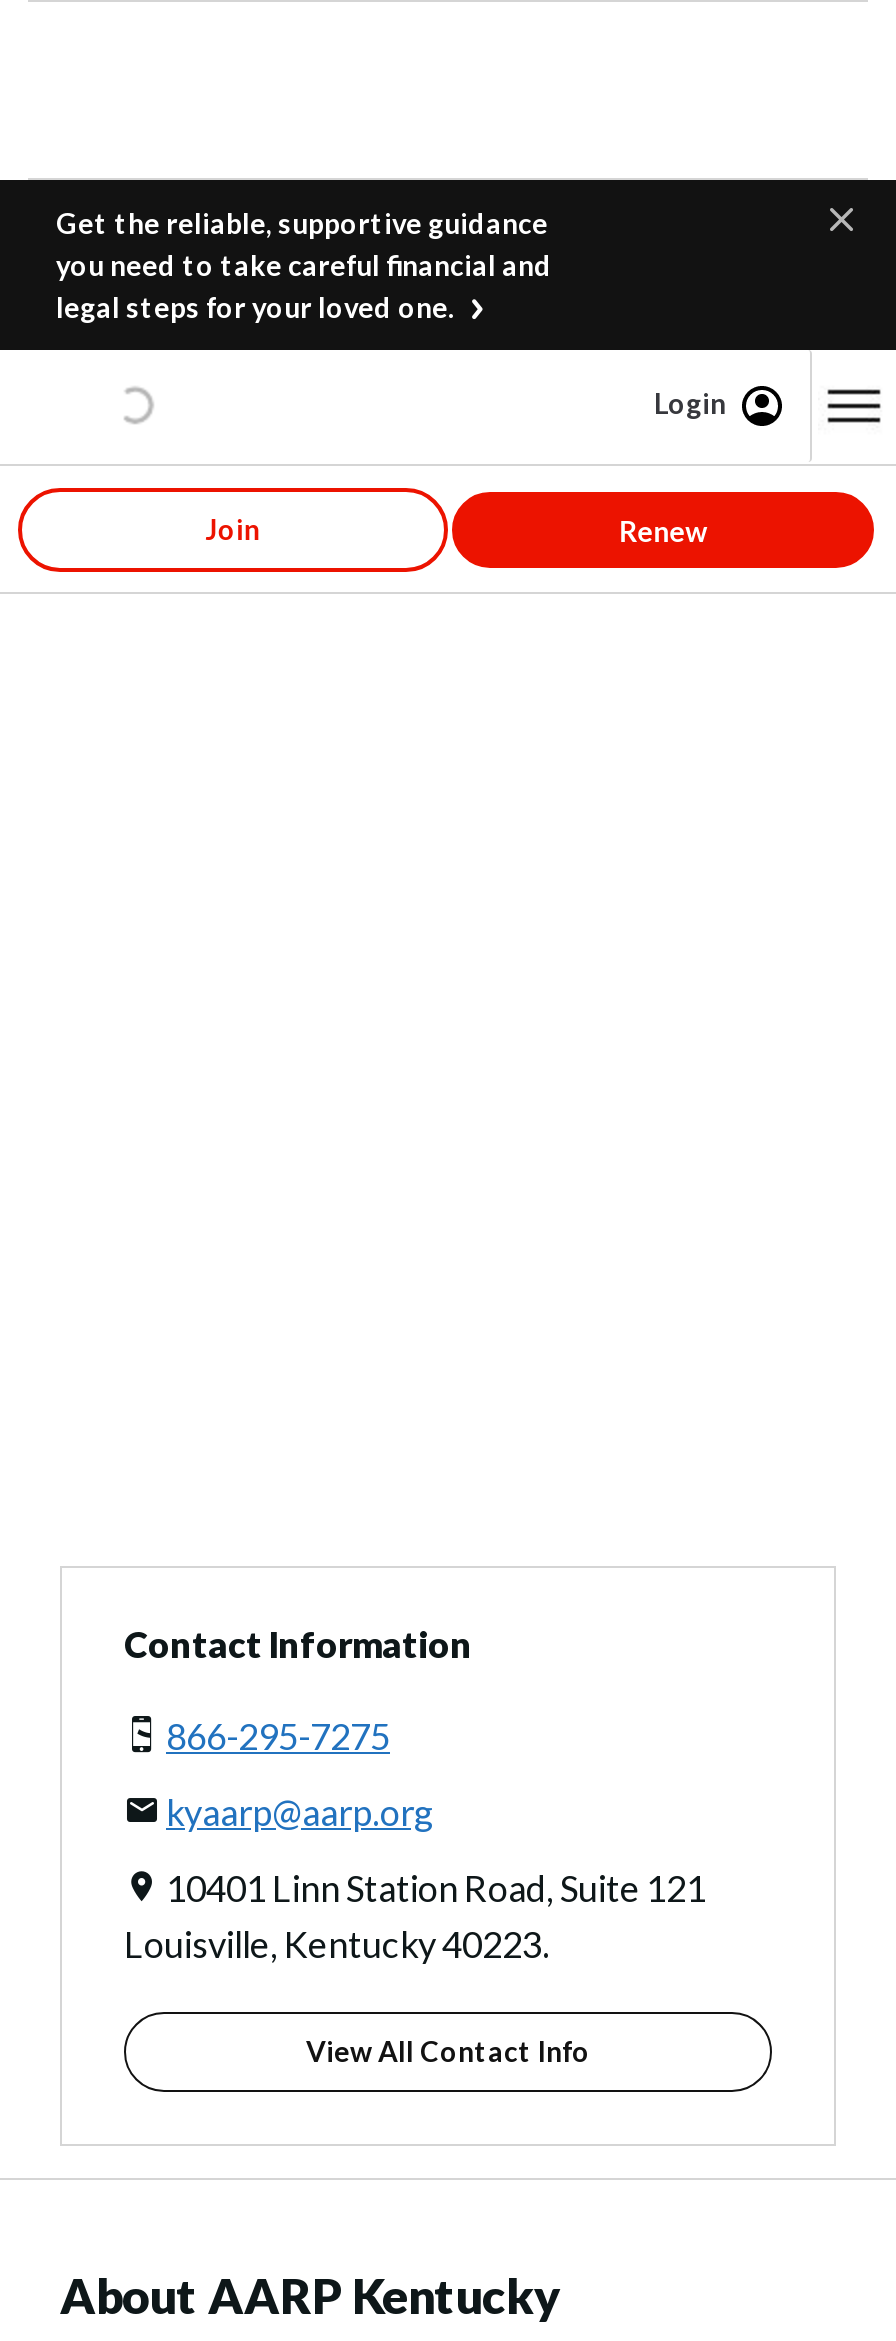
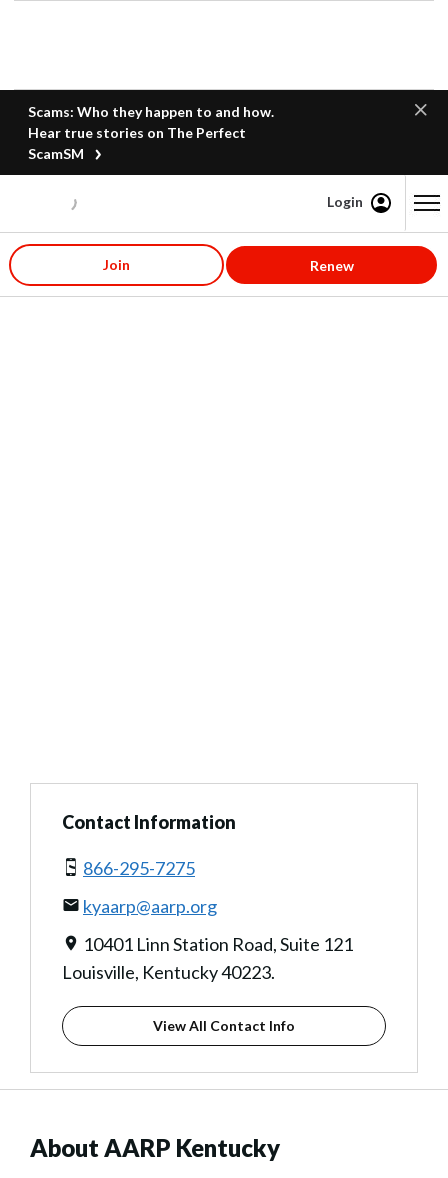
- Get the reliable, supportive guidance
- you need to take careful financial and
- legal steps for your loved one.
+ Scams: Who they happen to and how.
+ Hear true stories on The Perfect
+ ScamSM
